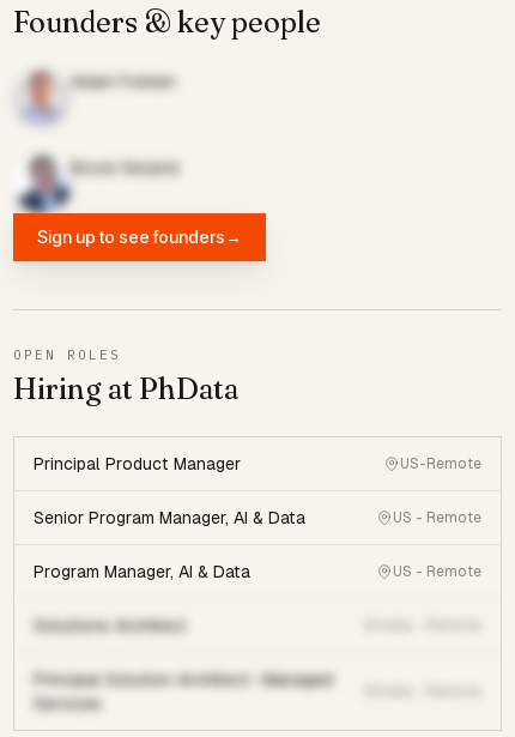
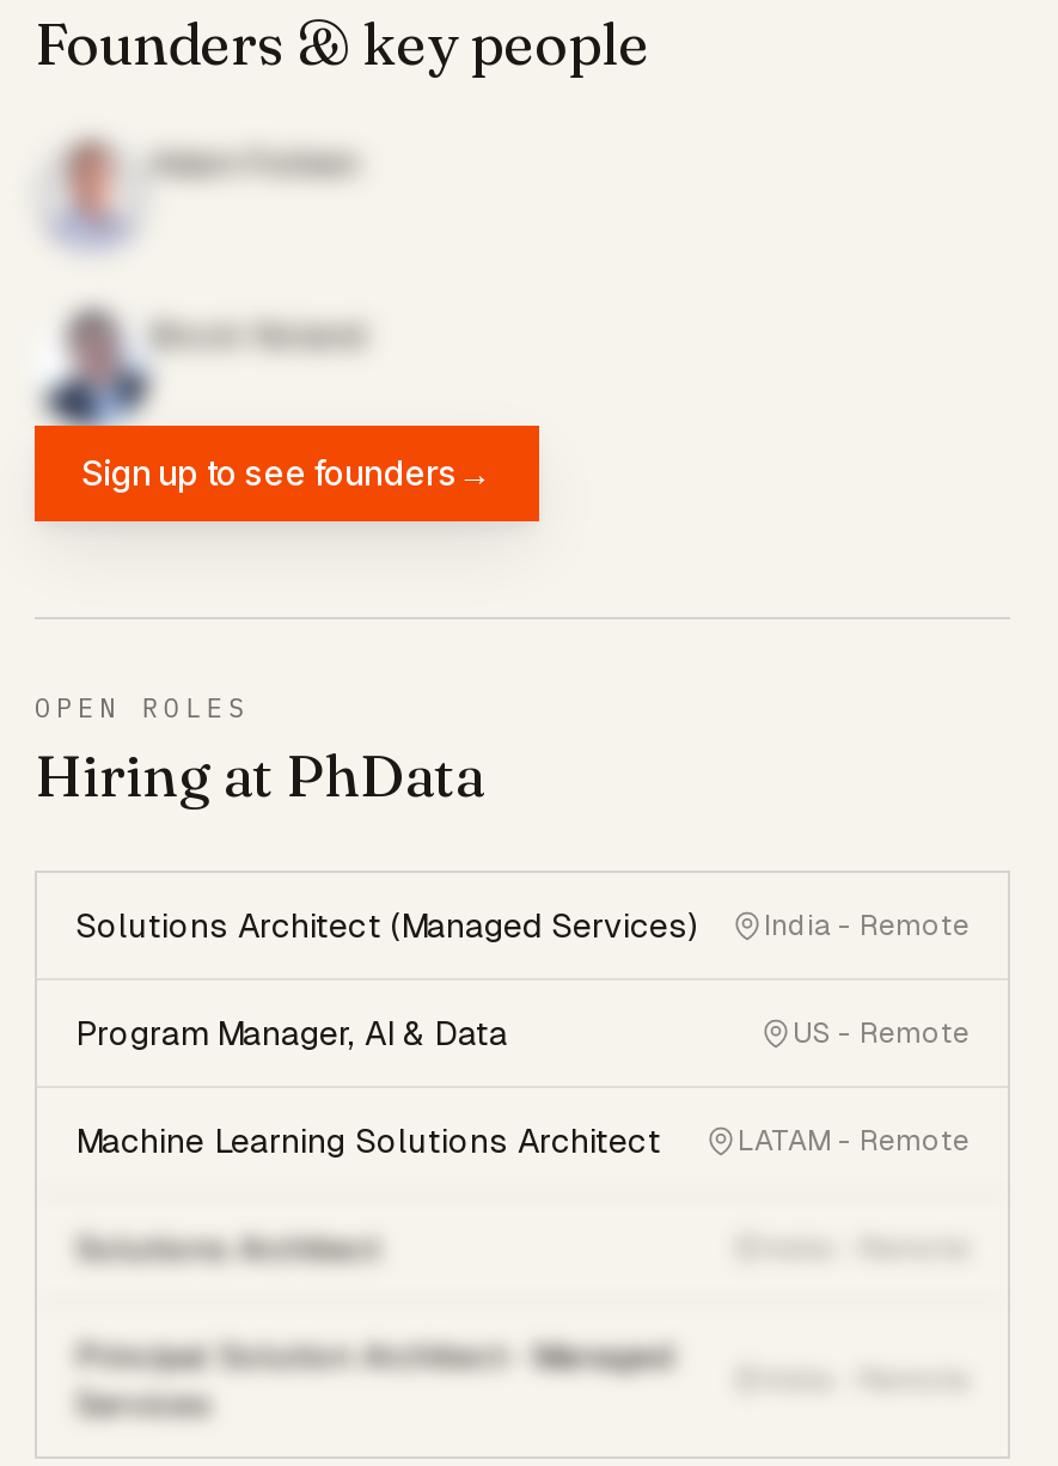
- Principal Product Manager
- US-Remote
- Senior Program Manager, AI & Data
- US - Remote
+ Solutions Architect (Managed Services)
+ India - Remote

moved up: Program Manager, AI & Data | US - Remote

+ Machine Learning Solutions Architect
+ LATAM - Remote
